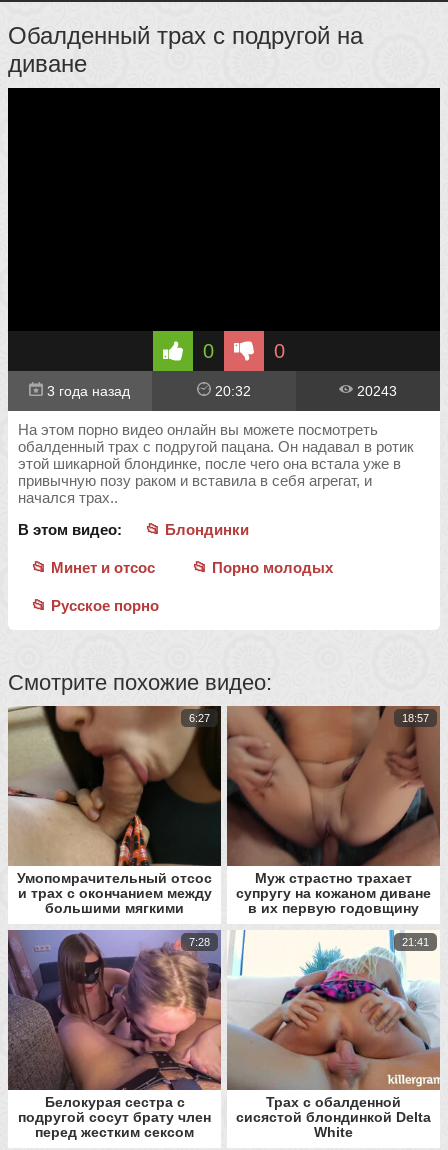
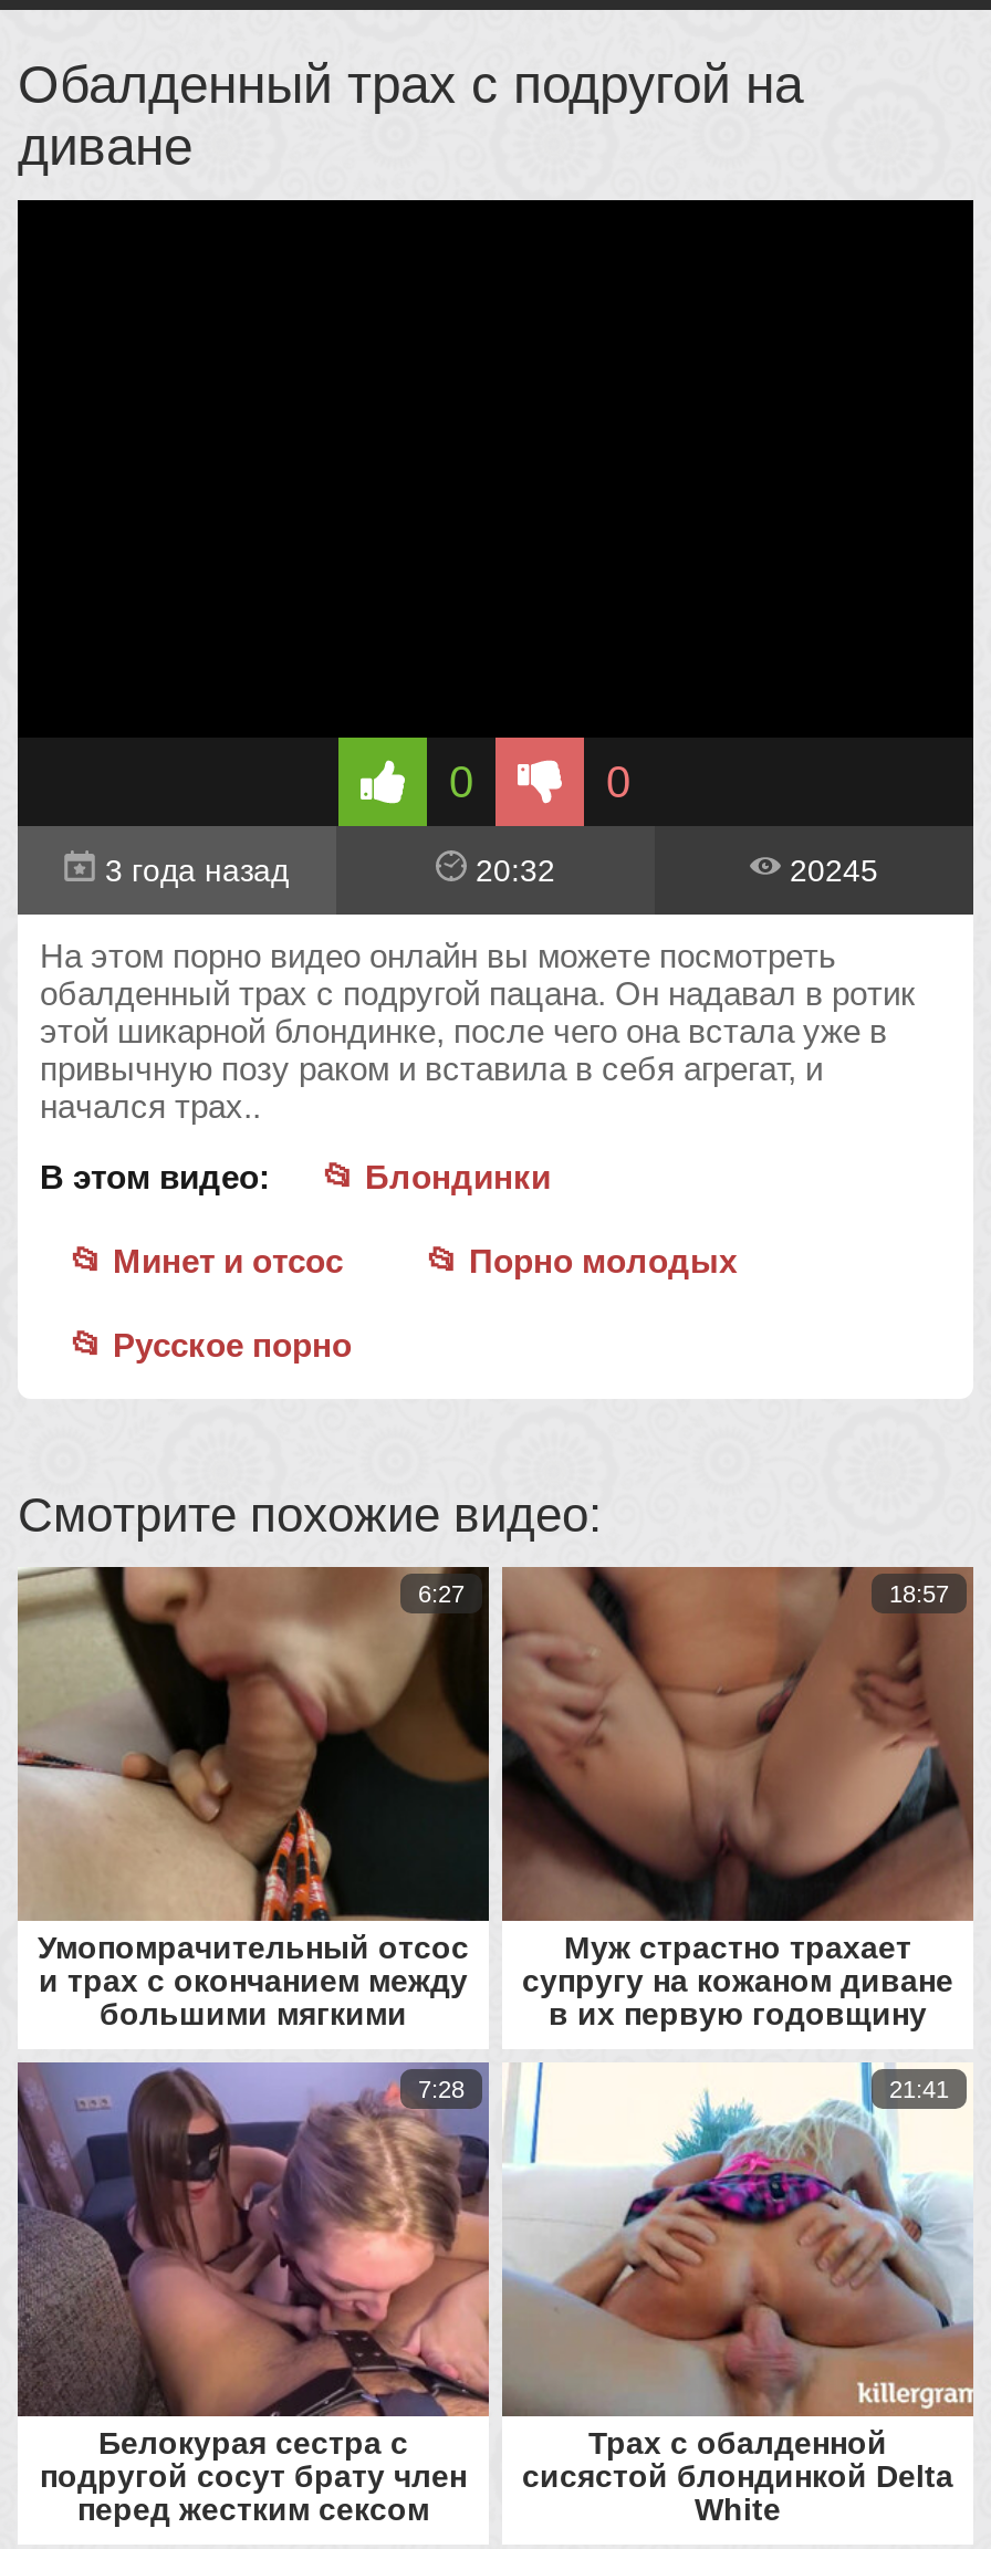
- 20243
+ 20245
